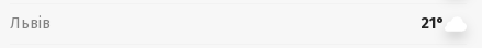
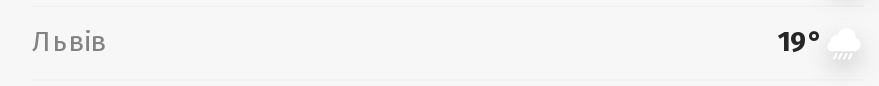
- 21°
+ 19°
